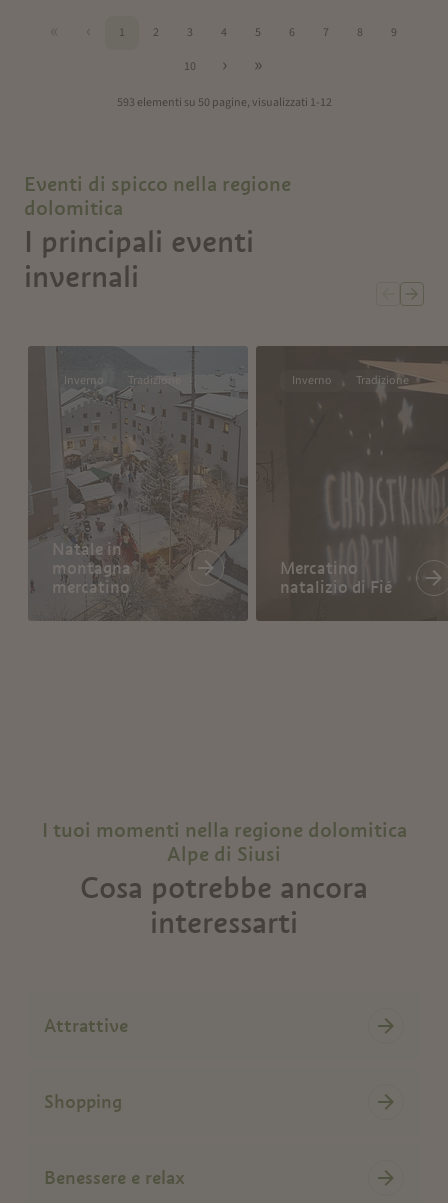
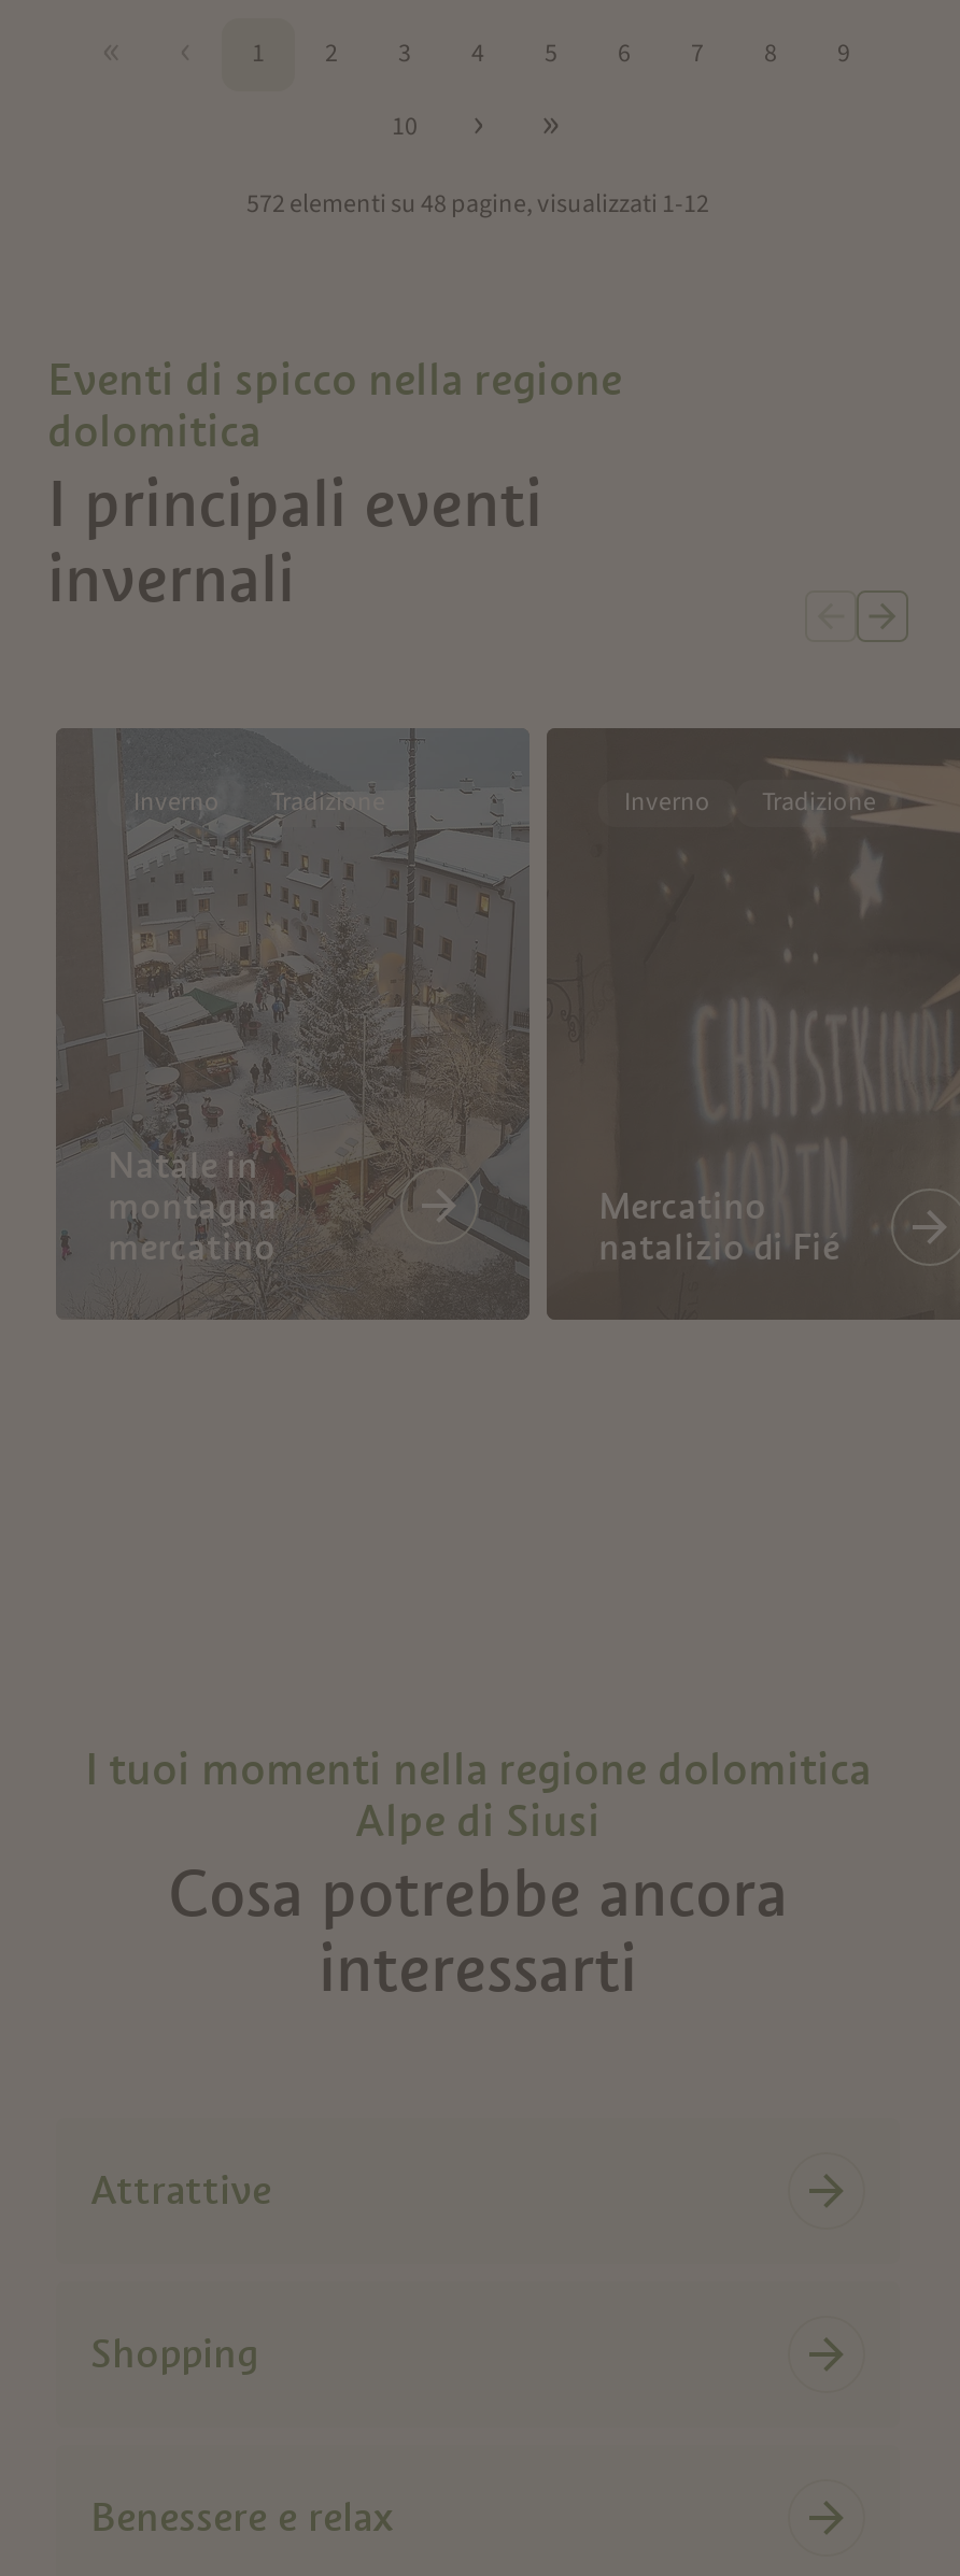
- 593 elementi su 50 pagine, visualizzati 1-12
+ 572 elementi su 48 pagine, visualizzati 1-12
